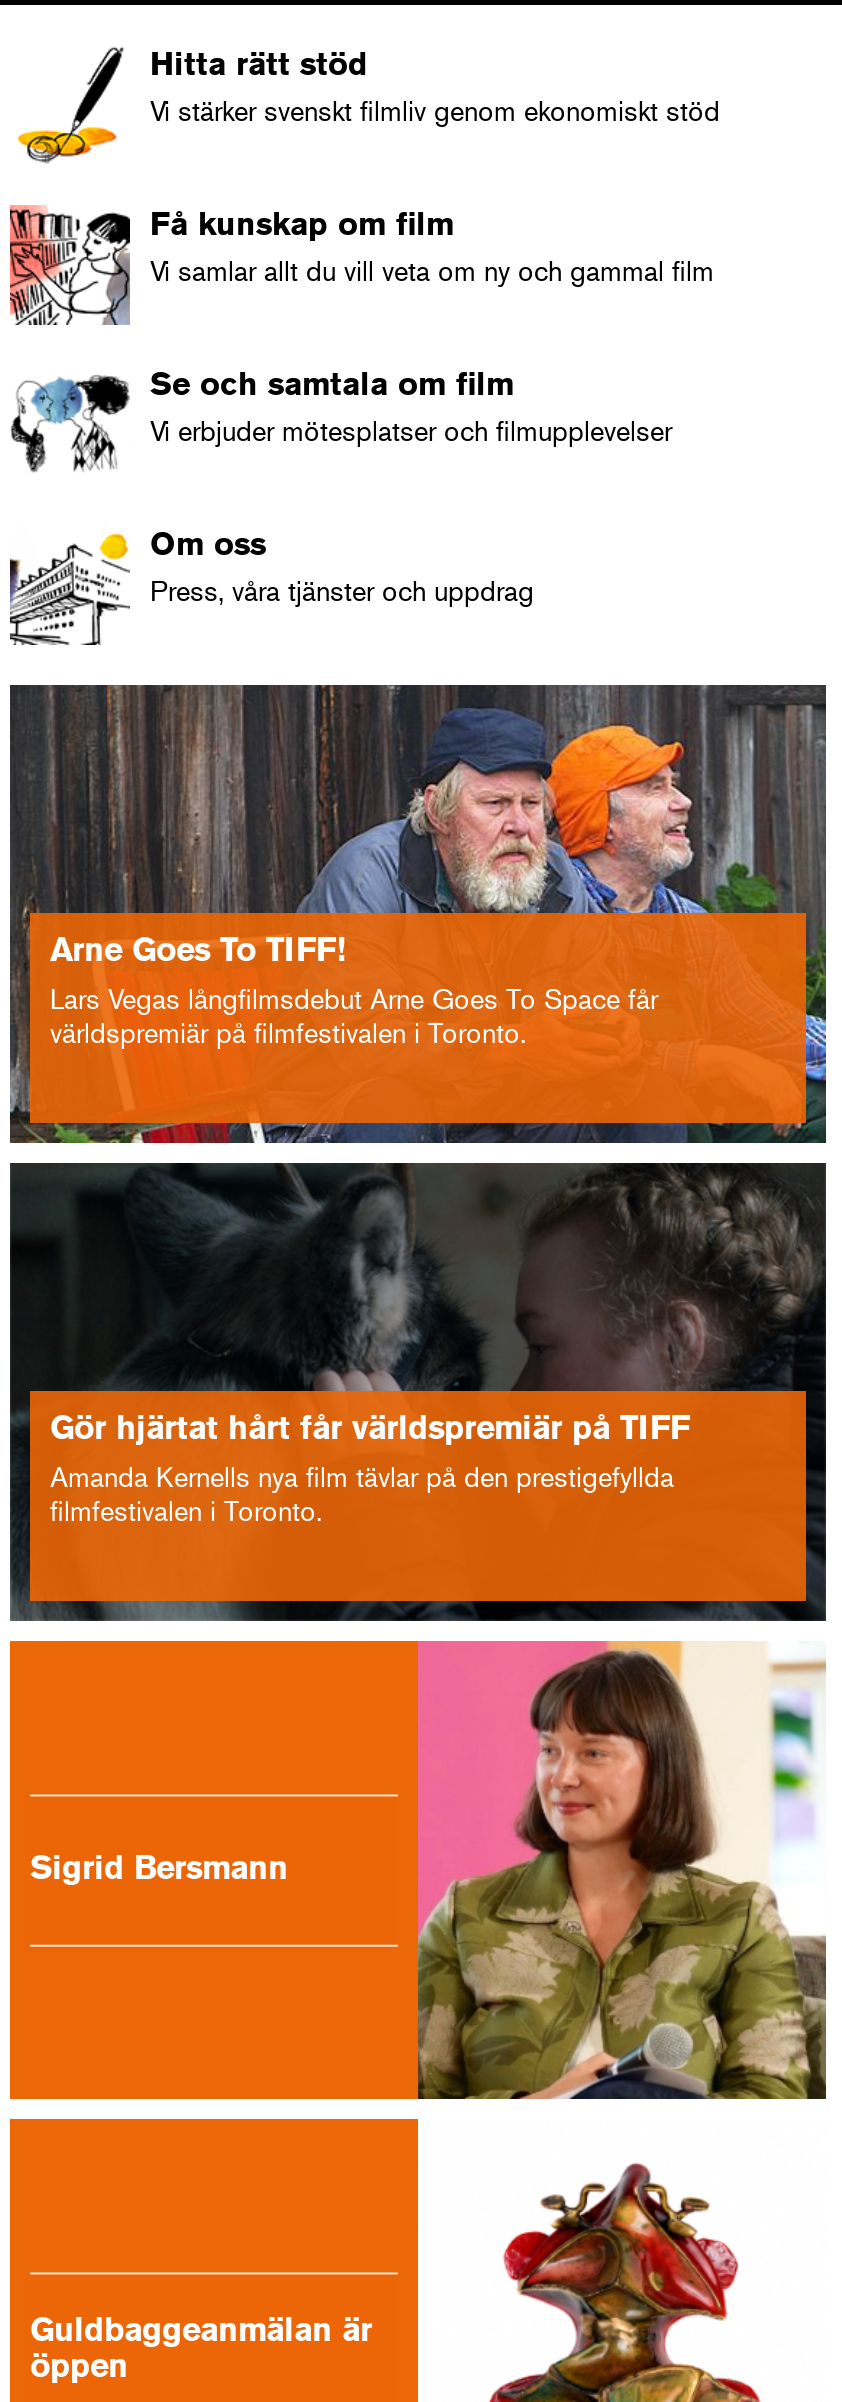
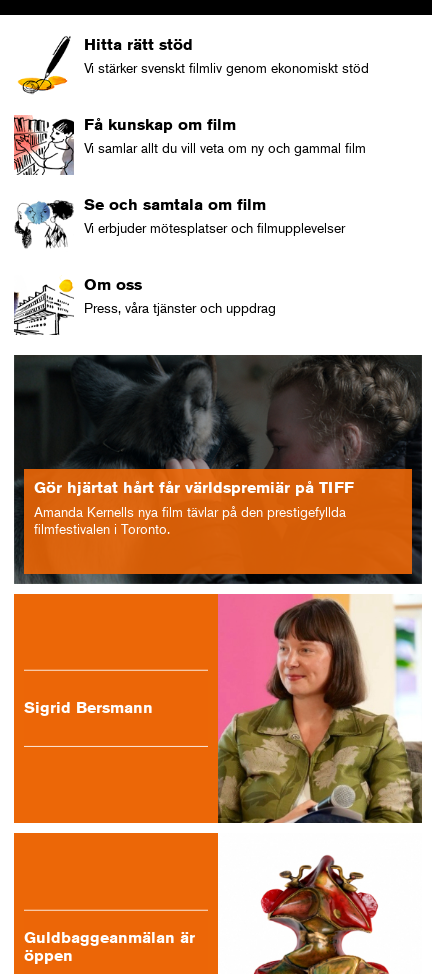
- [image]
- Arne Goes To TIFF!
- Lars Vegas långfilmsdebut Arne Goes To Space får
- världspremiär på filmfestivalen i Toronto.
